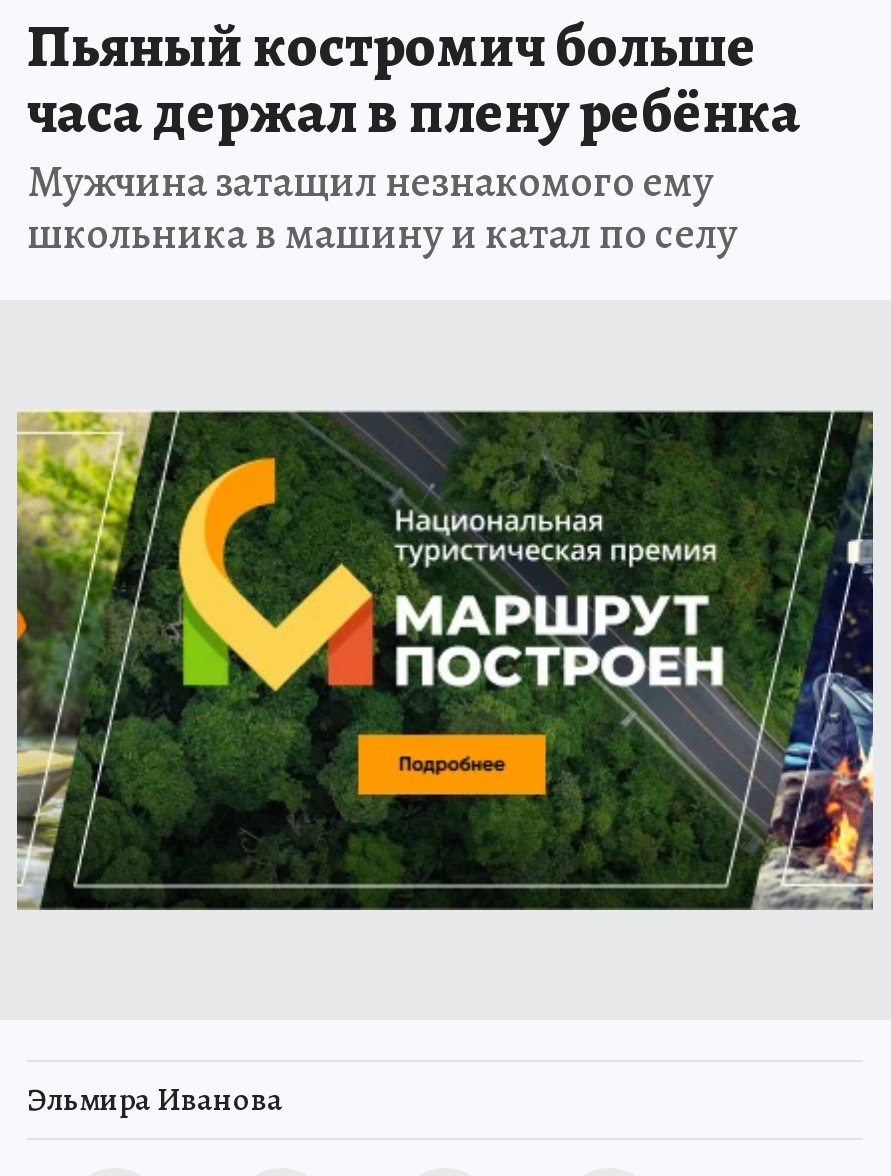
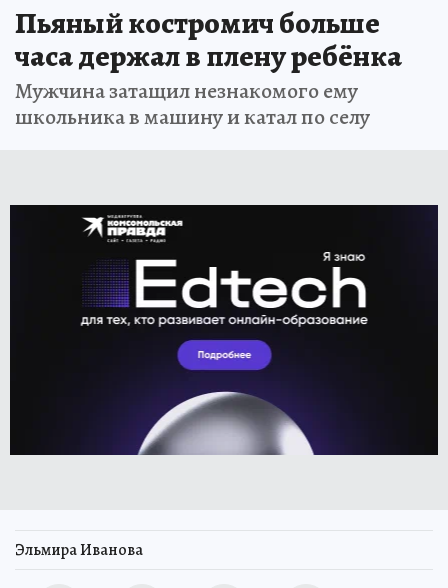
- [image]
+ [image]
